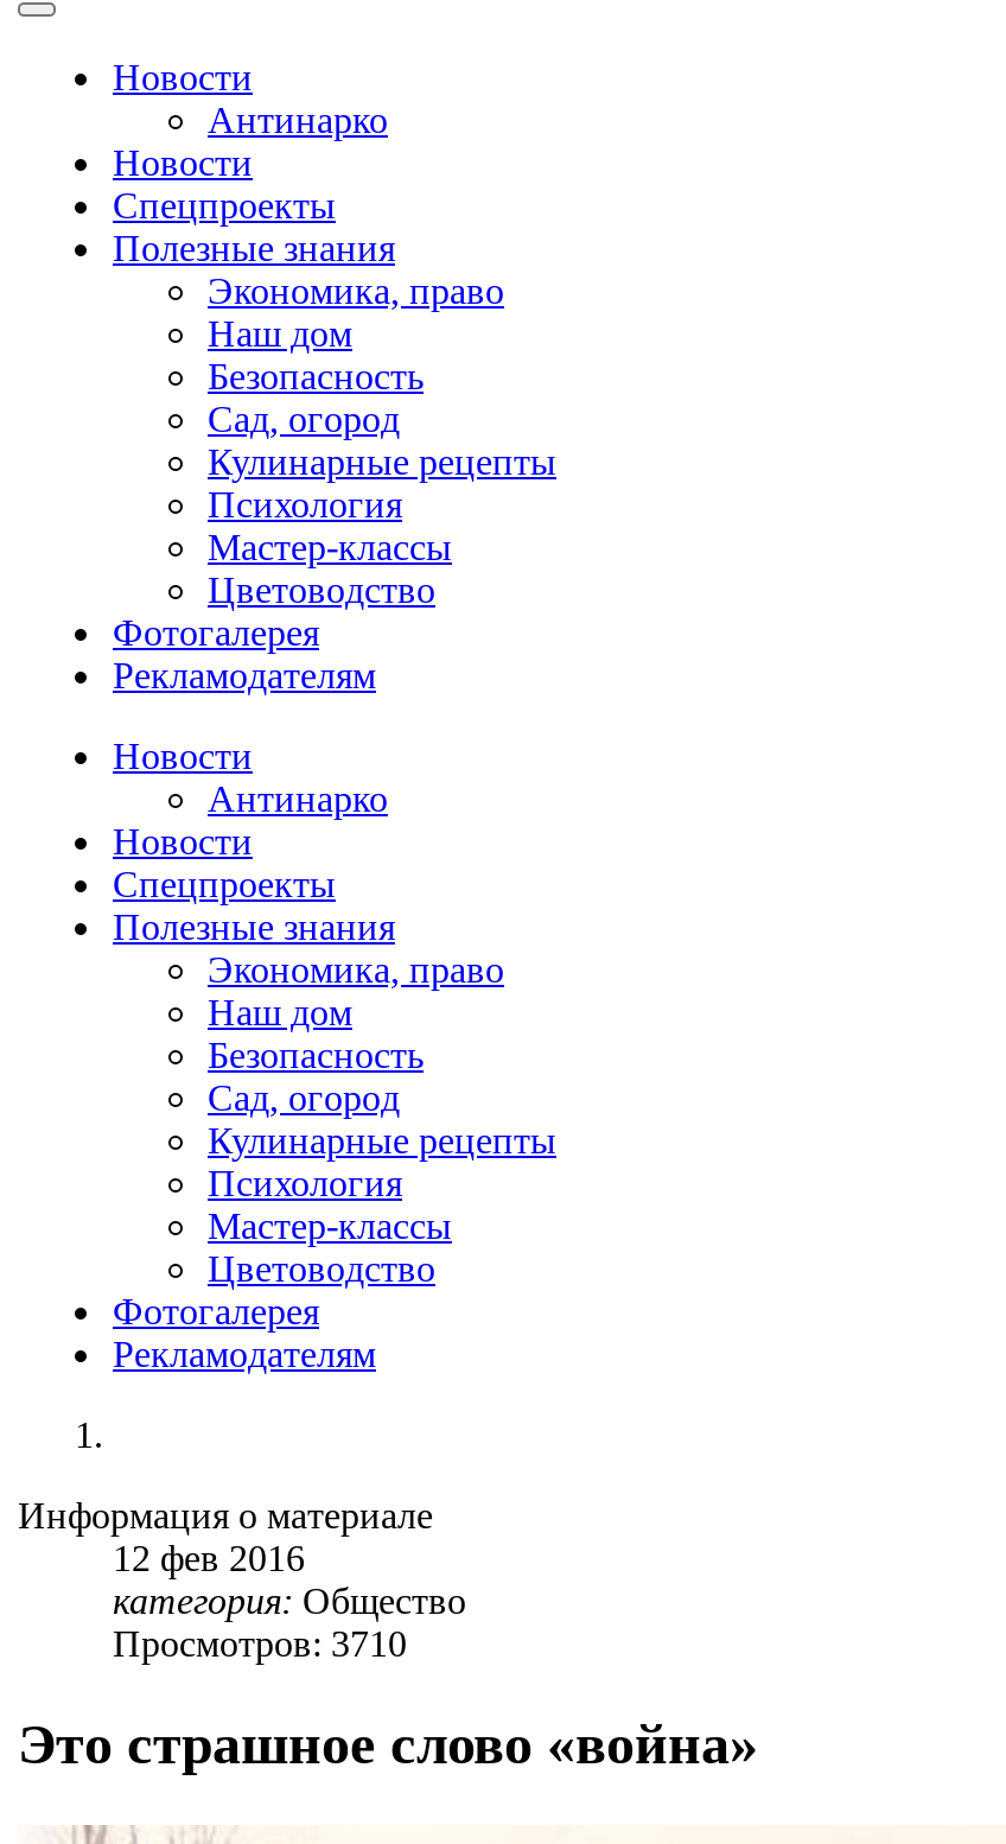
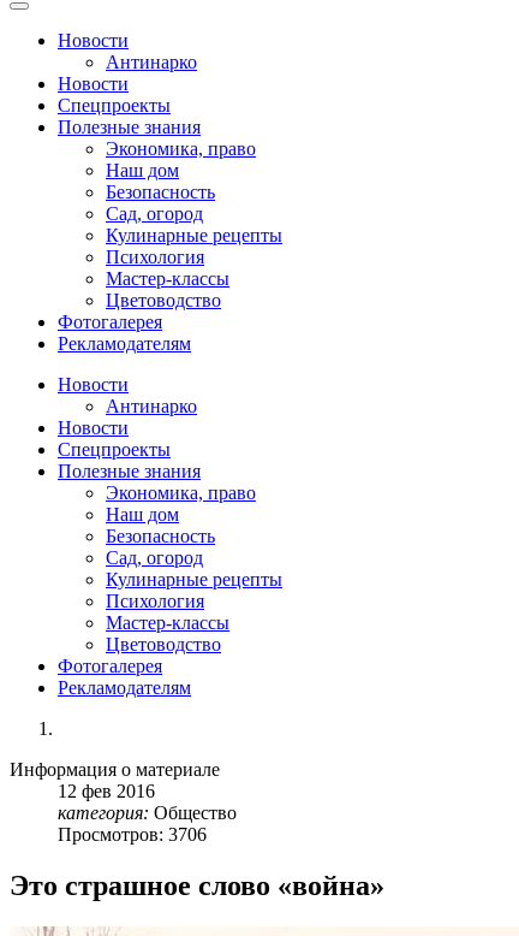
- Просмотров: 3710
+ Просмотров: 3706
